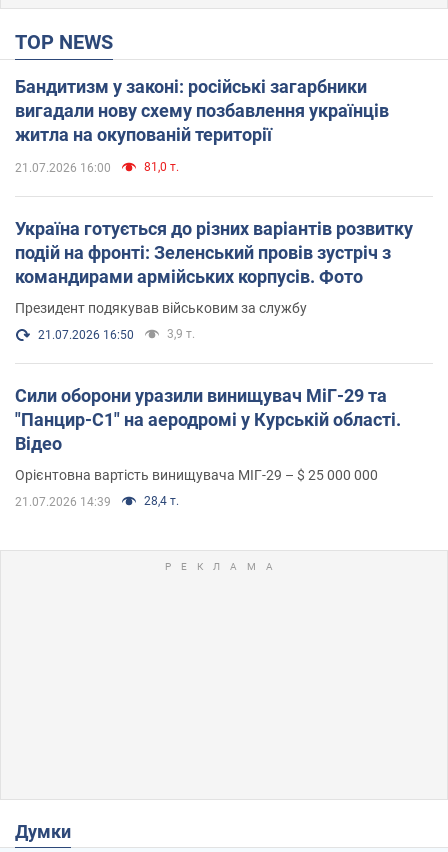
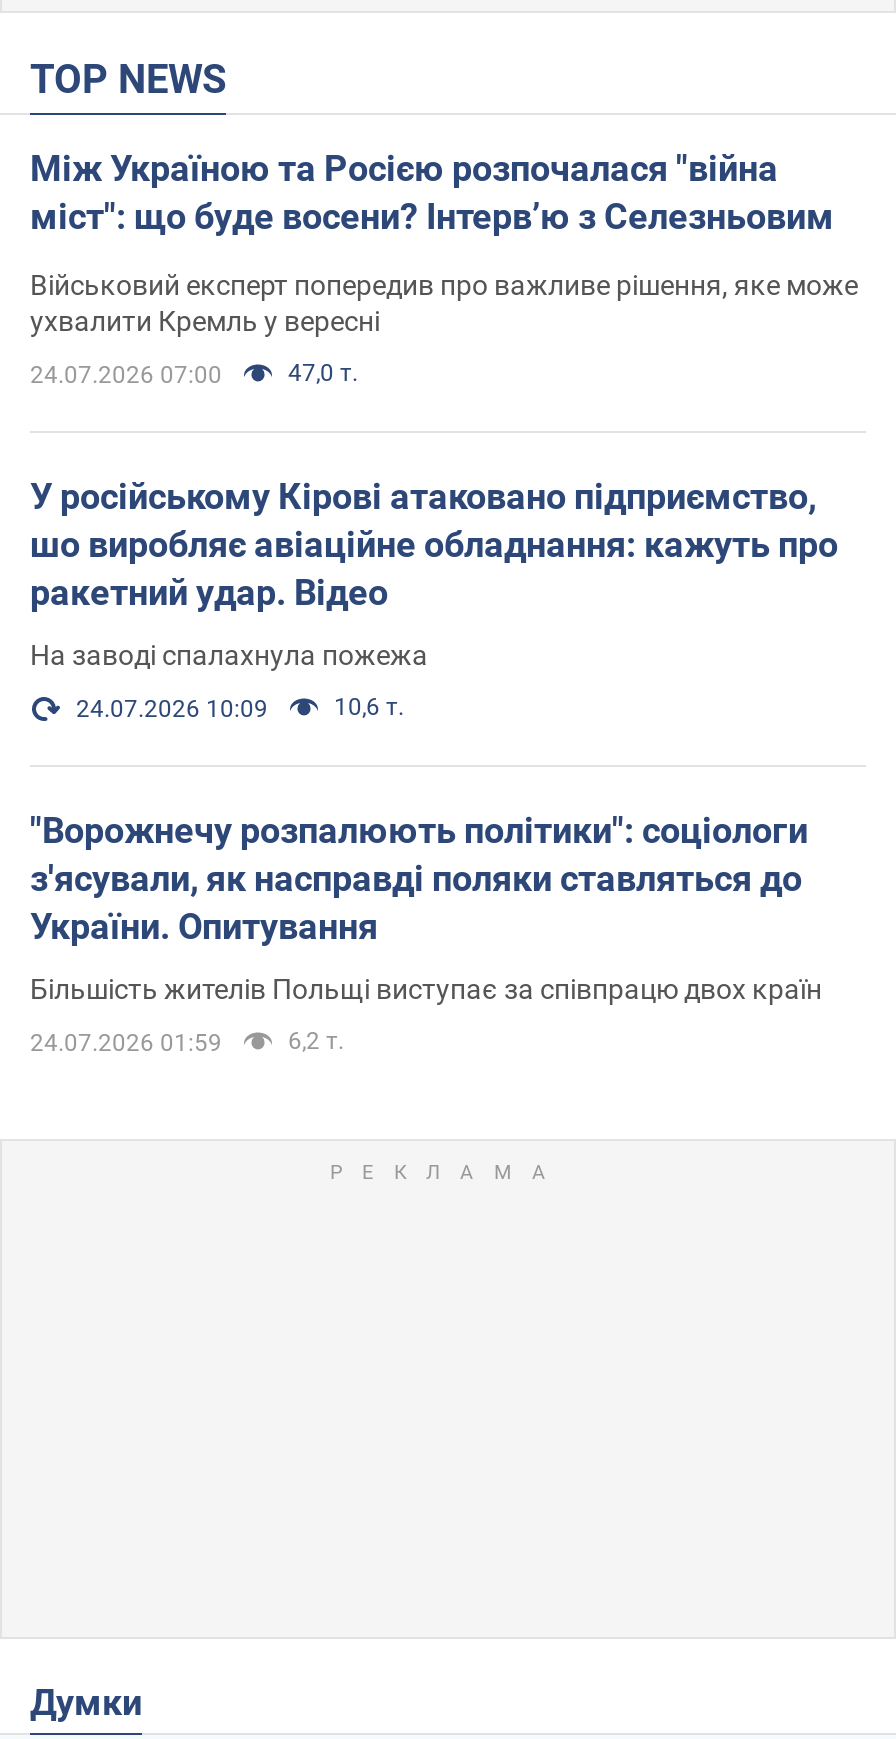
- Бандитизм у законі: російські загарбники
- вигадали нову схему позбавлення українців
- житла на окупованій території
- 21.07.2026 16:00
- 81,0 т.
- Україна готується до різних варіантів розвитку
- подій на фронті: Зеленський провів зустріч з
- командирами армійських корпусів. Фото
- Президент подякував військовим за службу
- 21.07.2026 16:50
- 3,9 т.
- Сили оборони уразили винищувач МіГ-29 та
- "Панцир-С1" на аеродромі у Курській області.
- Відео
- Орієнтовна вартість винищувача МІГ-29 – $ 25 000 000
- 21.07.2026 14:39
- 28,4 т.
+ Між Україною та Росією розпочалася "війна
+ міст": що буде восени? Інтерв’ю з Селезньовим
+ Військовий експерт попередив про важливе рішення, яке може
+ ухвалити Кремль у вересні
+ 24.07.2026 07:00
+ 47,0 т.
+ У російському Кірові атаковано підприємство,
+ шо виробляє авіаційне обладнання: кажуть про
+ ракетний удар. Відео
+ На заводі спалахнула пожежа
+ 24.07.2026 10:09
+ 10,6 т.
+ "Ворожнечу розпалюють політики": соціологи
+ з'ясували, як насправді поляки ставляться до
+ України. Опитування
+ Більшість жителів Польщі виступає за співпрацю двох країн
+ 24.07.2026 01:59
+ 6,2 т.
